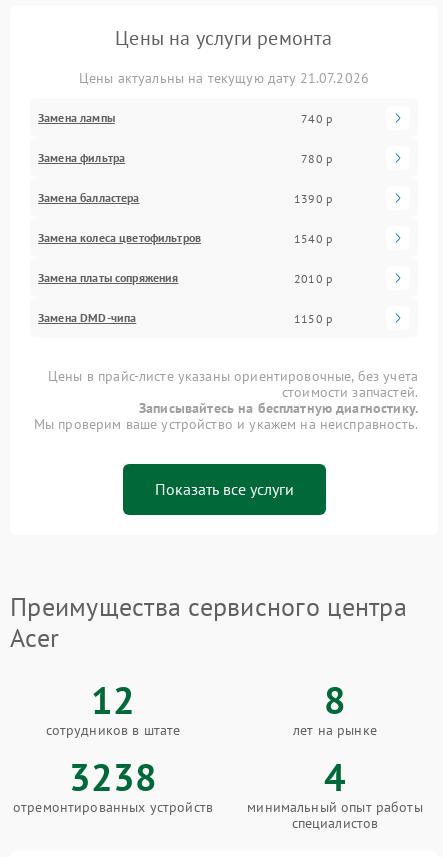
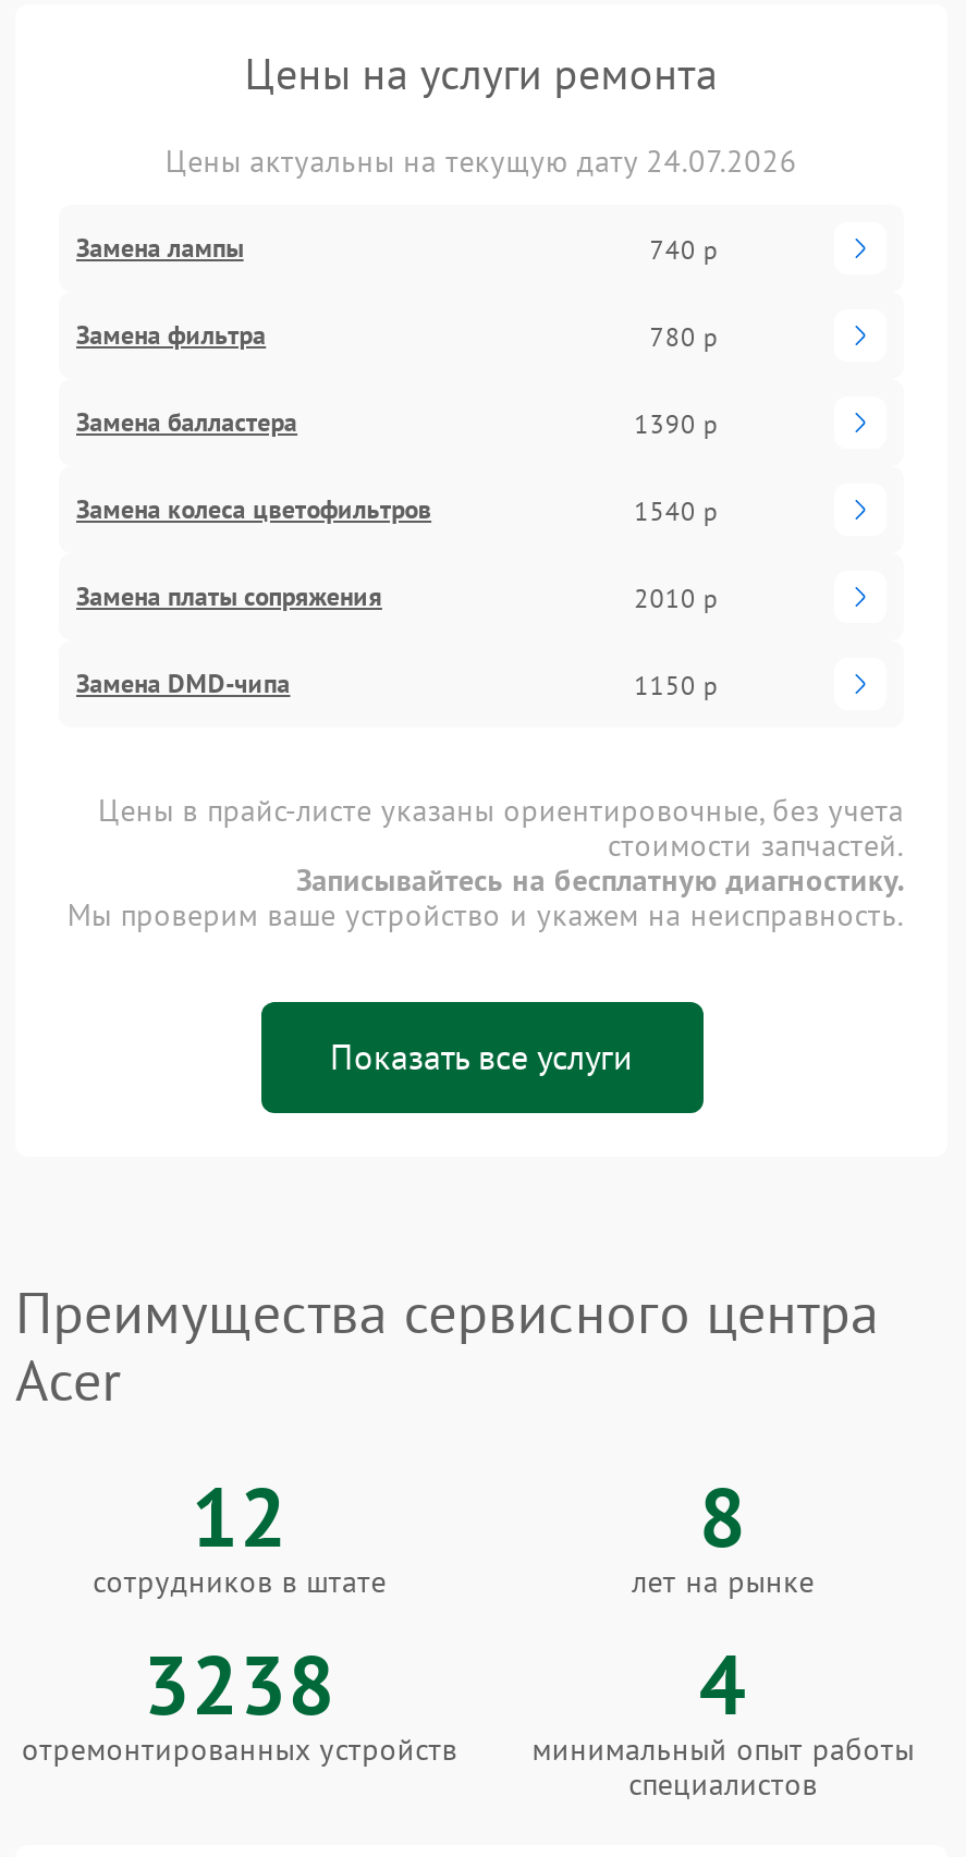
- Цены актуальны на текущую дату 21.07.2026
+ Цены актуальны на текущую дату 24.07.2026
